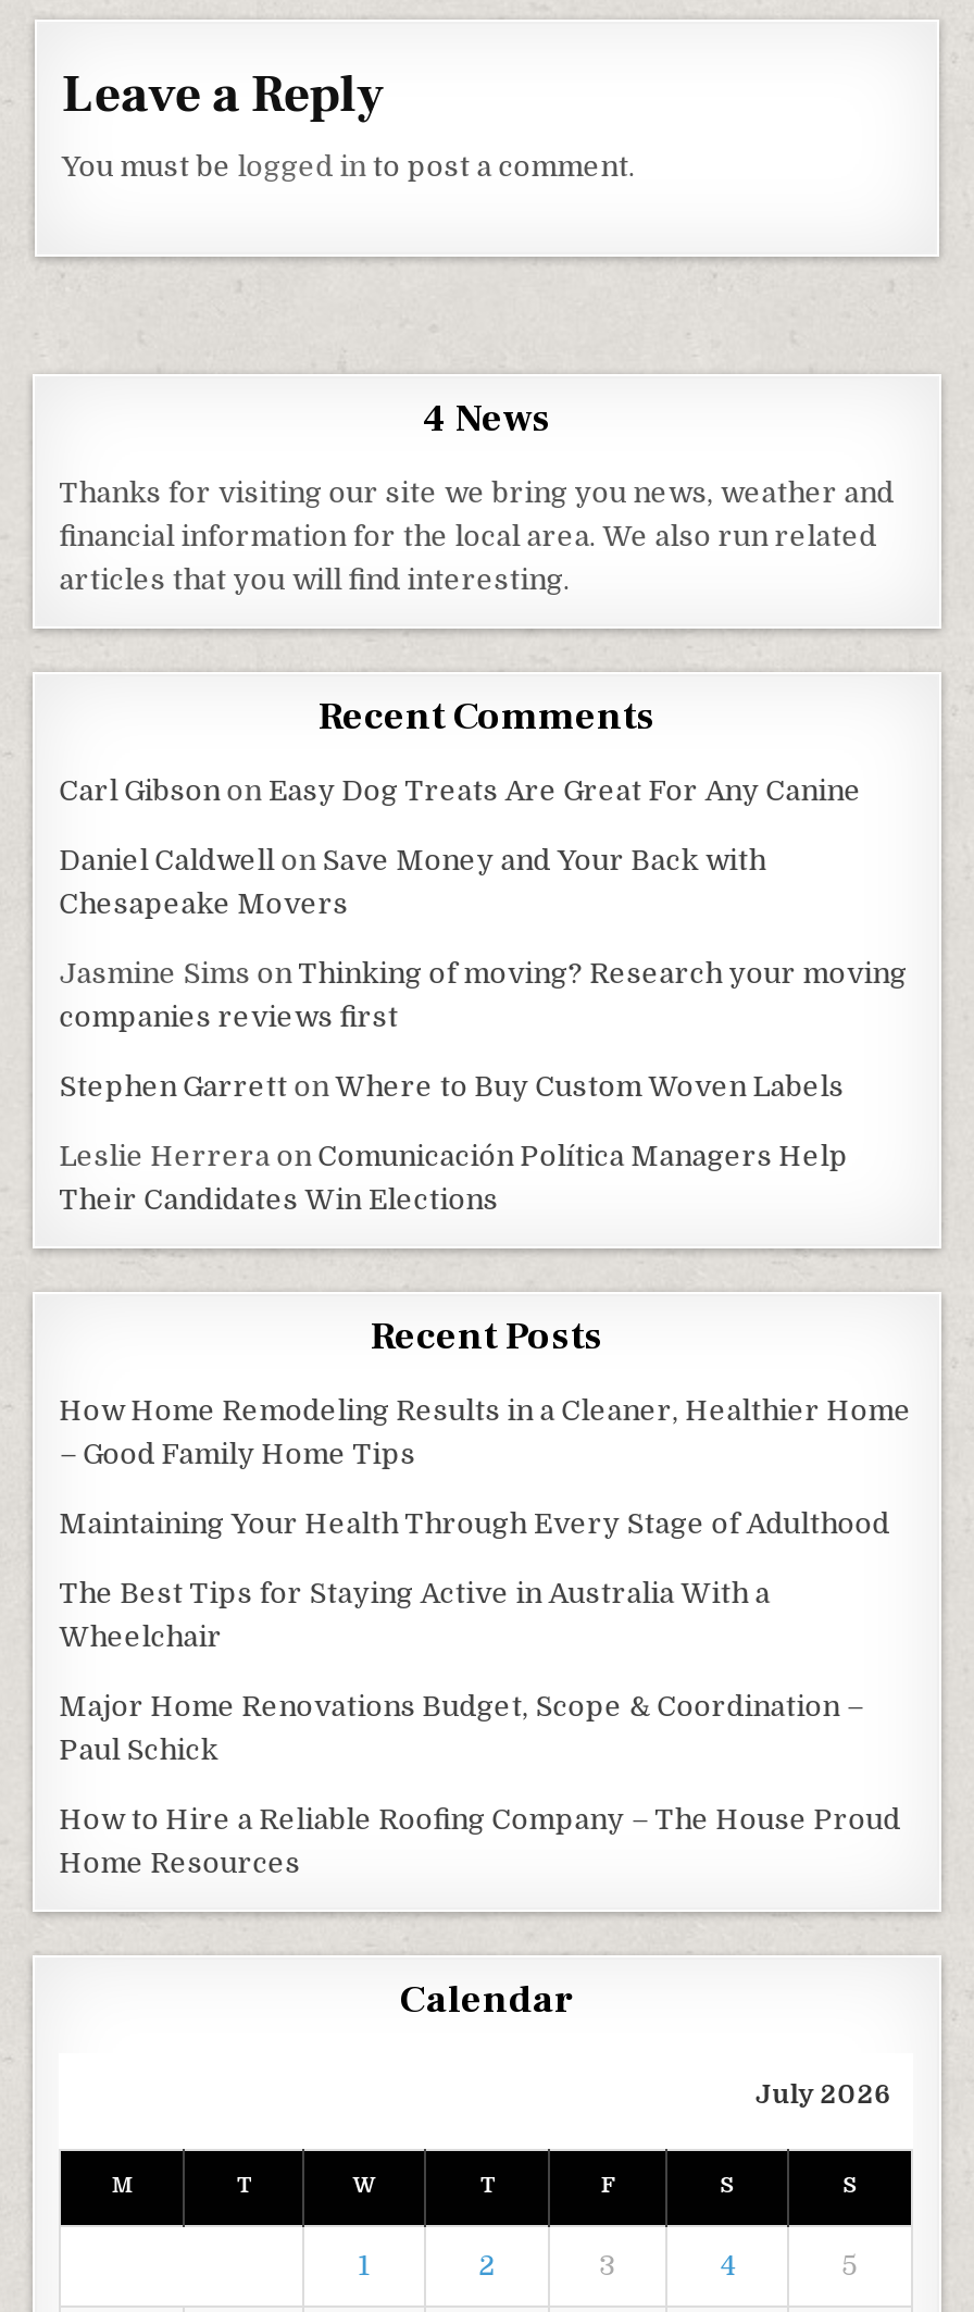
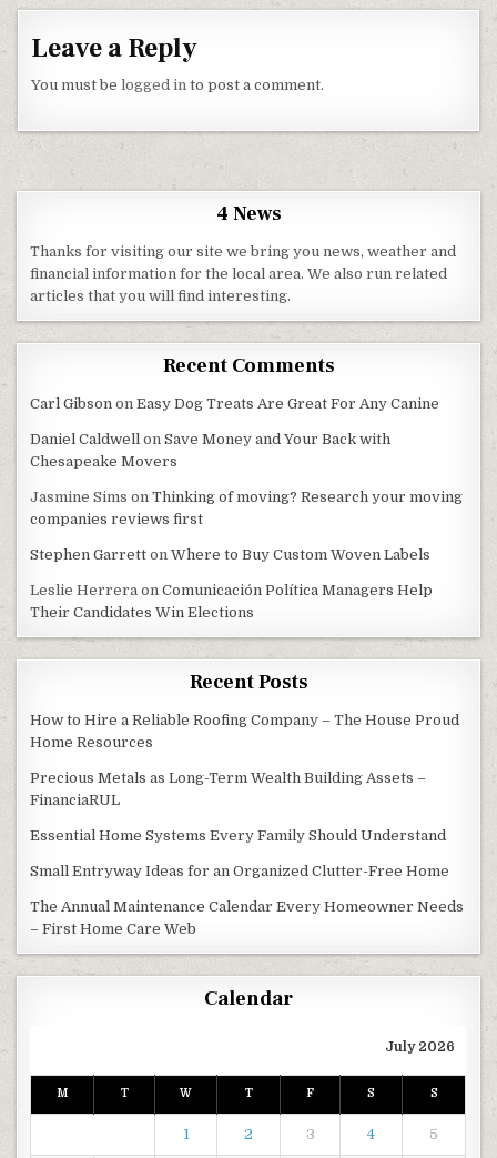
- How Home Remodeling Results in a Cleaner, Healthier Home
- – Good Family Home Tips
- Maintaining Your Health Through Every Stage of Adulthood
- The Best Tips for Staying Active in Australia With a
- Wheelchair
- Major Home Renovations Budget, Scope & Coordination –
- Paul Schick

moved up: How to Hire a Reliable Roofing Company – The House Proud | Home Resources

+ Precious Metals as Long-Term Wealth Building Assets –
+ FinanciaRUL
+ Essential Home Systems Every Family Should Understand
+ Small Entryway Ideas for an Organized Clutter-Free Home
+ The Annual Maintenance Calendar Every Homeowner Needs
+ – First Home Care Web
